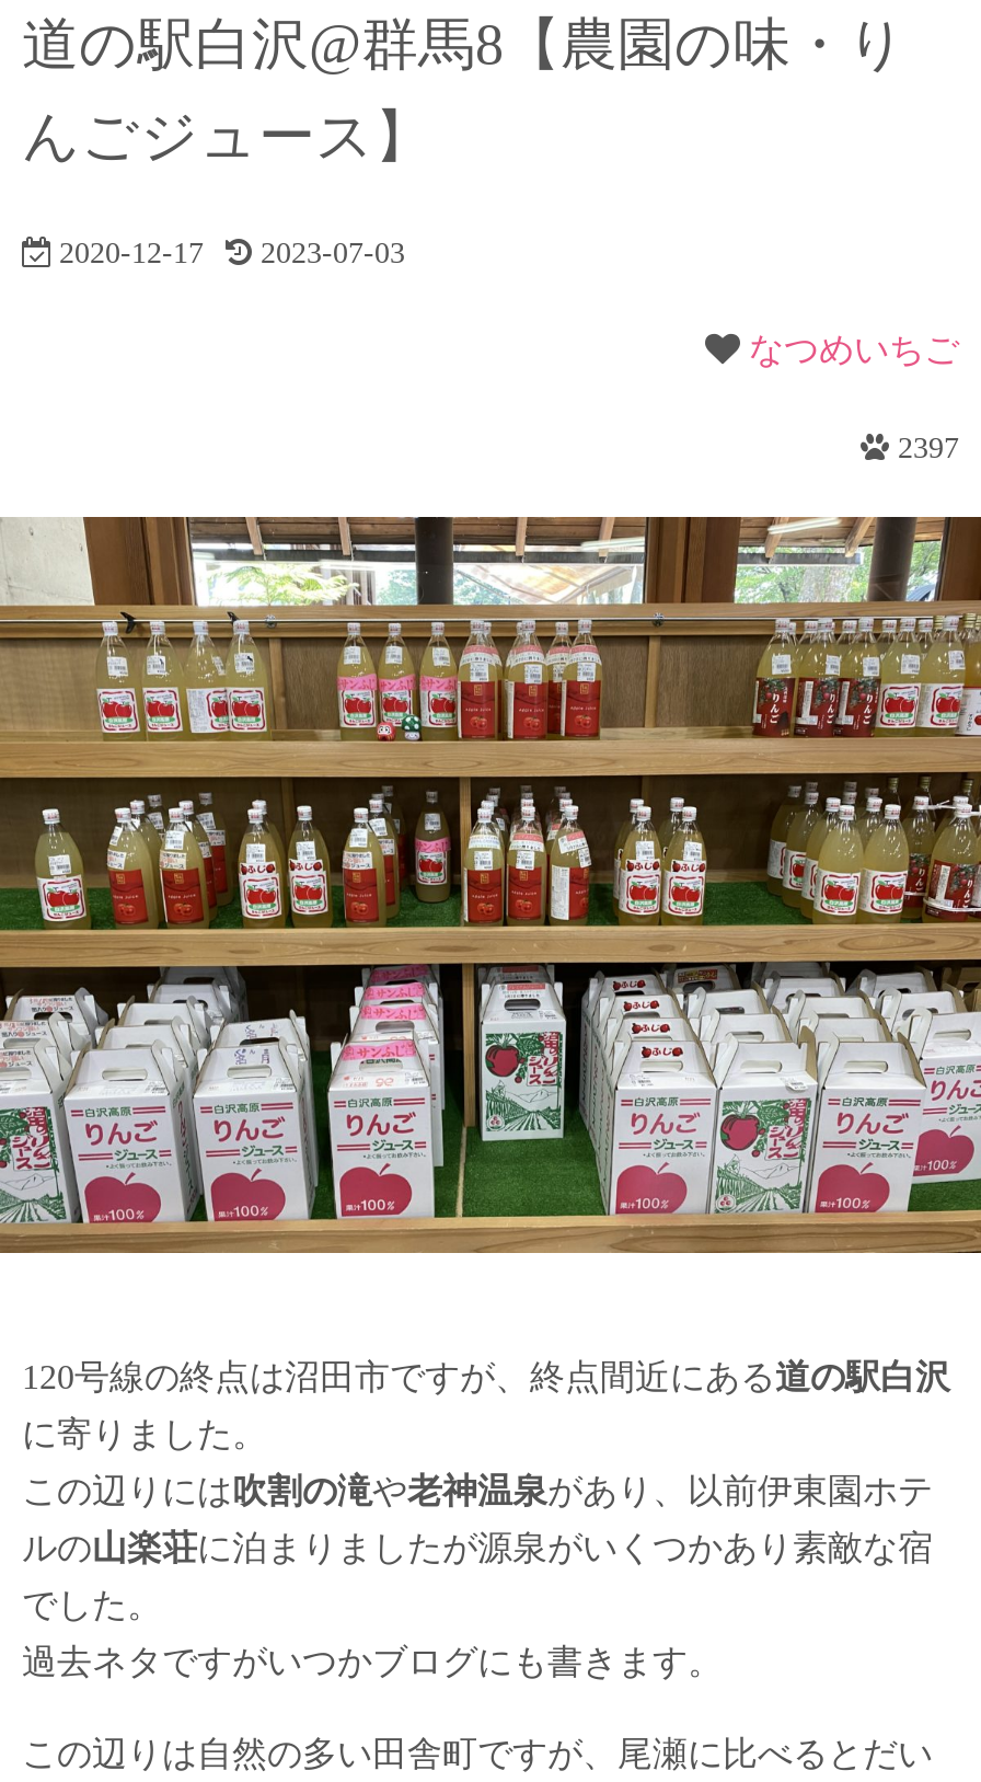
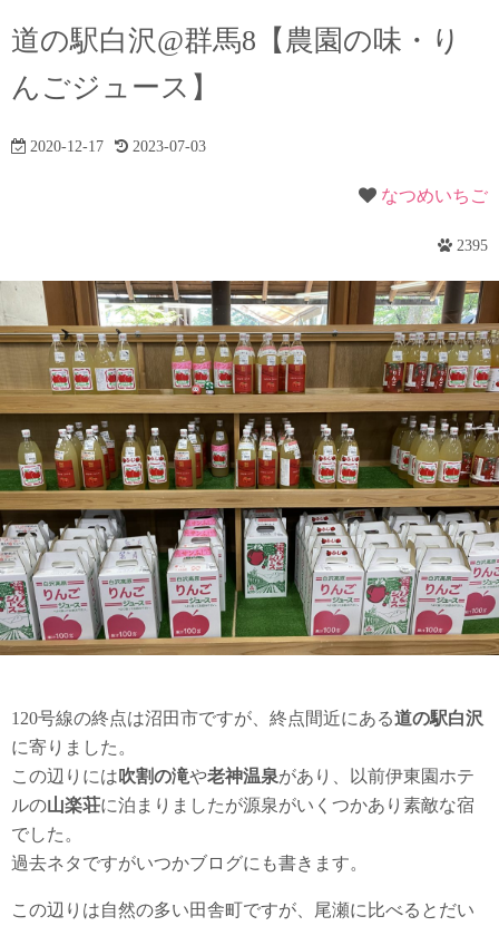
- 2397
+ 2395
